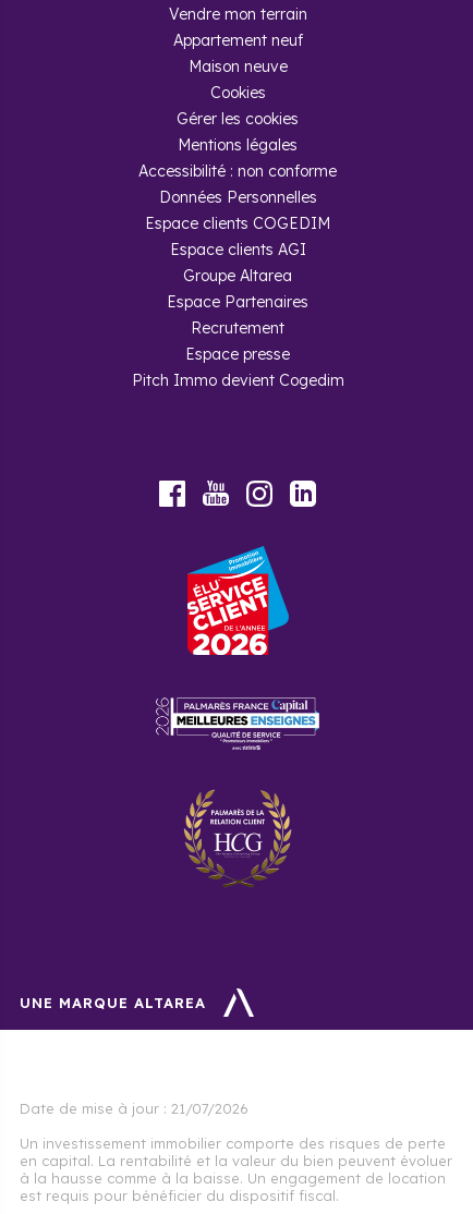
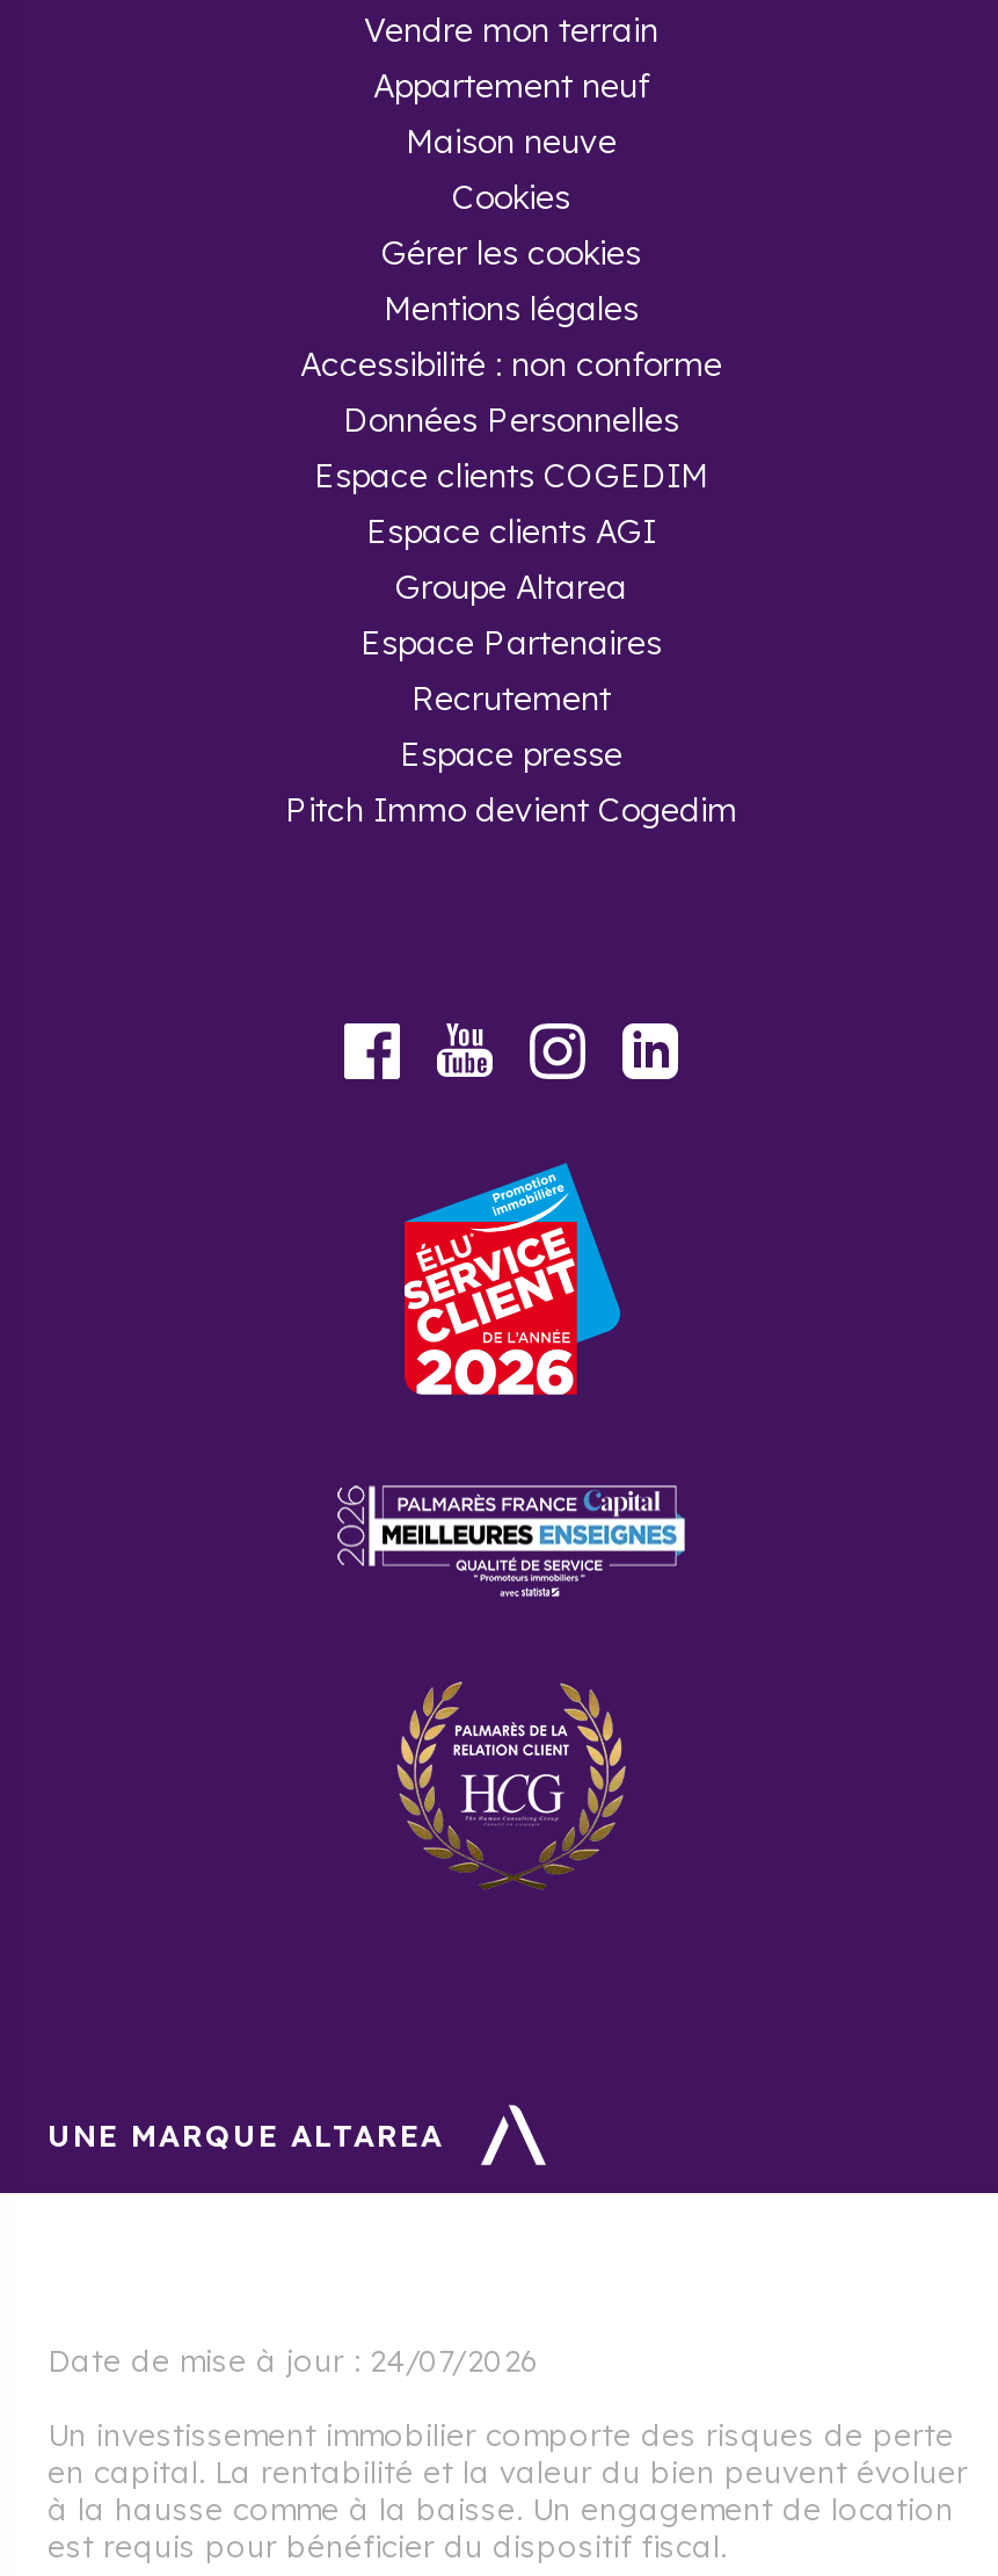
- Date de mise à jour : 21/07/2026
+ Date de mise à jour : 24/07/2026
